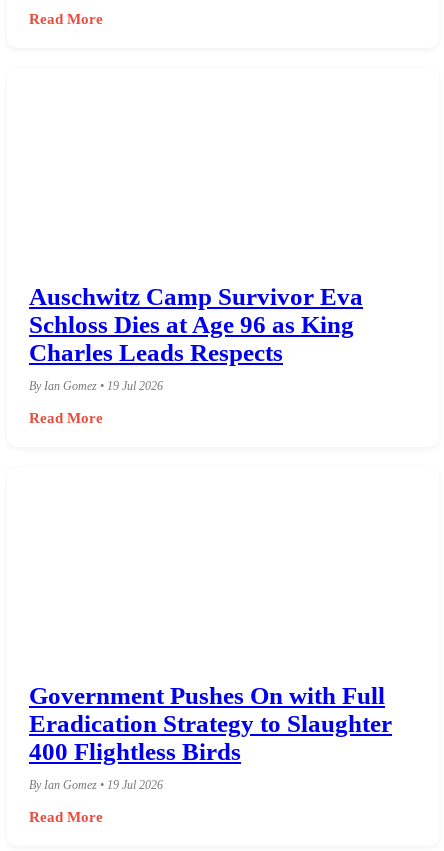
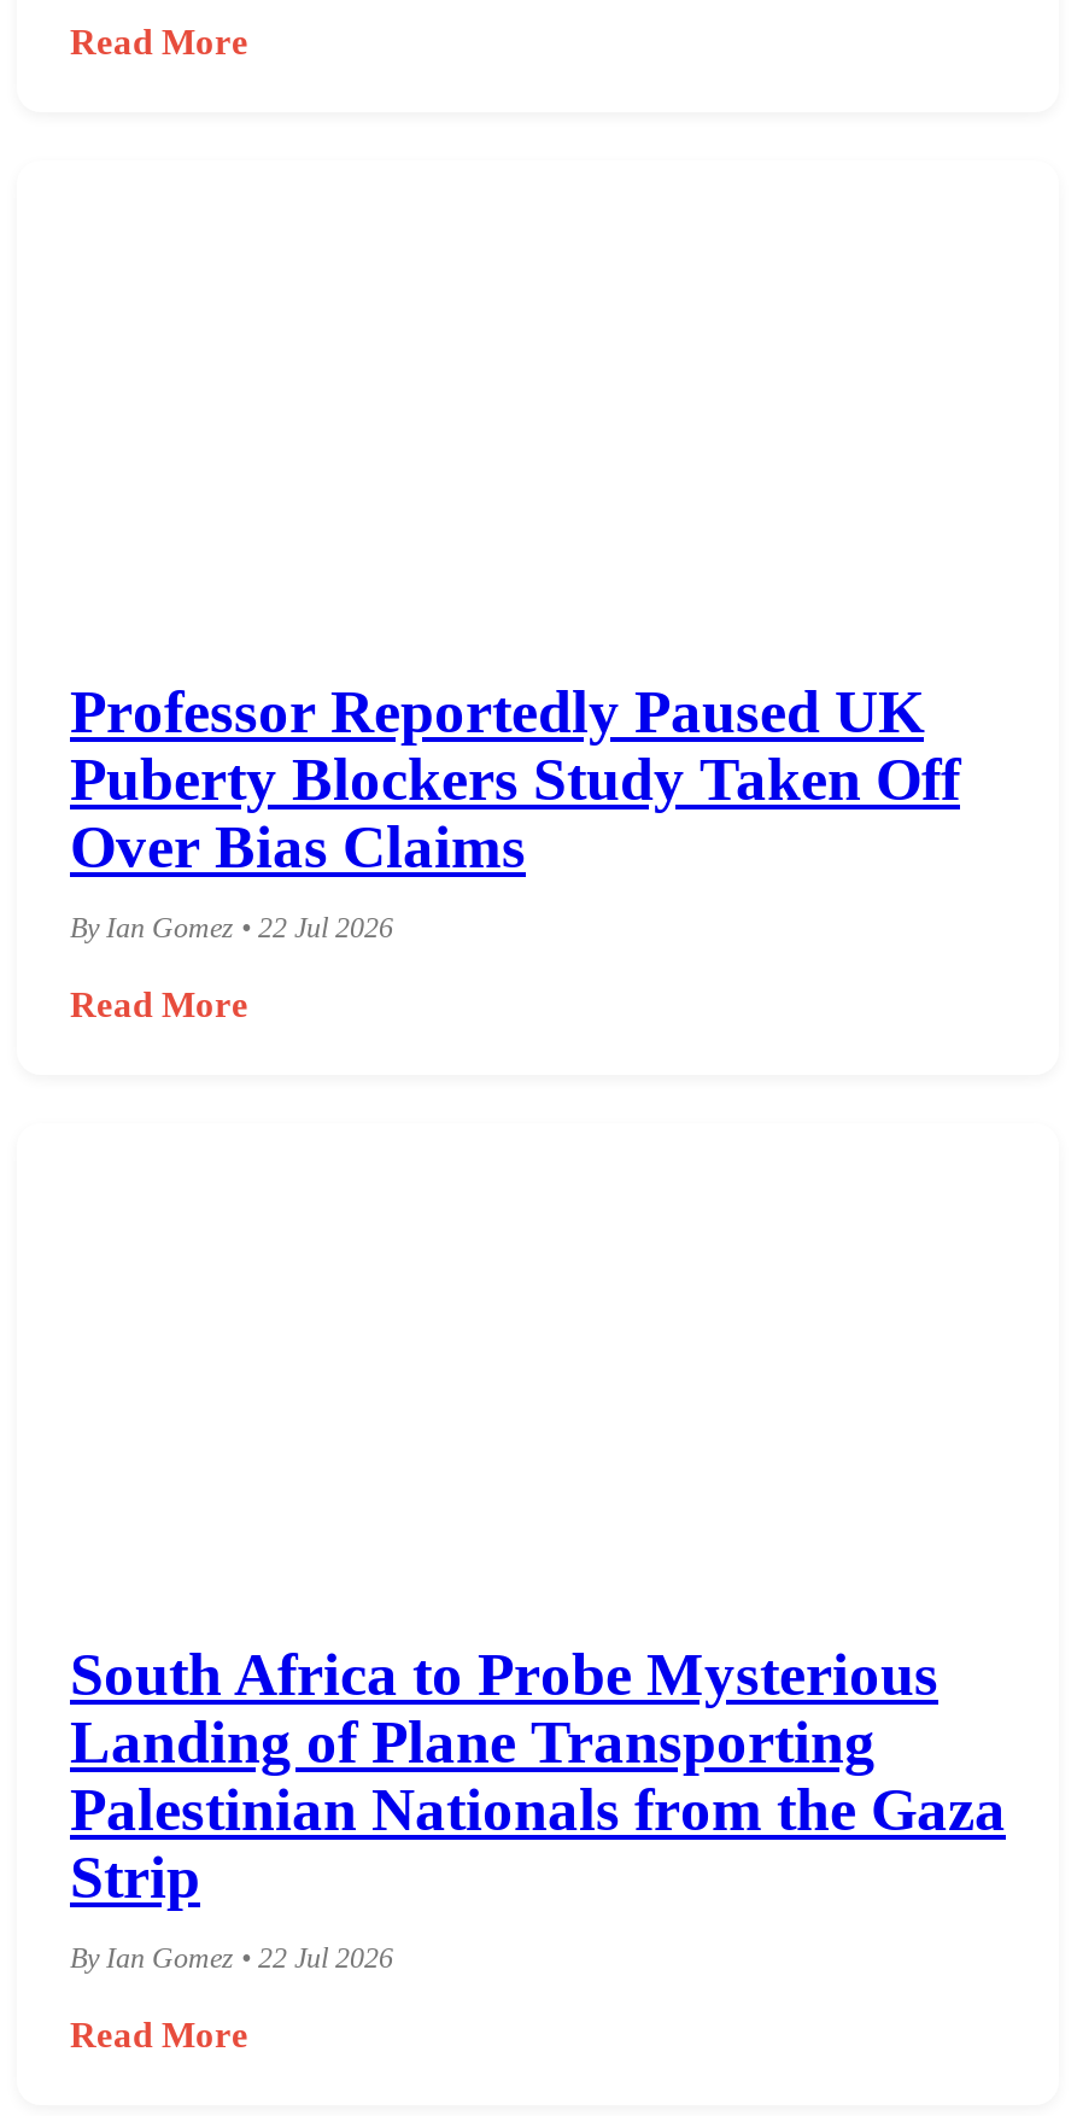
- Auschwitz Camp Survivor Eva
- Schloss Dies at Age 96 as King
- Charles Leads Respects
+ Professor Reportedly Paused UK
+ Puberty Blockers Study Taken Off
+ Over Bias Claims

- By Ian Gomez • 19 Jul 2026
+ By Ian Gomez • 22 Jul 2026

- Government Pushes On with Full
- Eradication Strategy to Slaughter
- 400 Flightless Birds
+ South Africa to Probe Mysterious
+ Landing of Plane Transporting
+ Palestinian Nationals from the Gaza
+ Strip

- By Ian Gomez • 19 Jul 2026
+ By Ian Gomez • 22 Jul 2026
